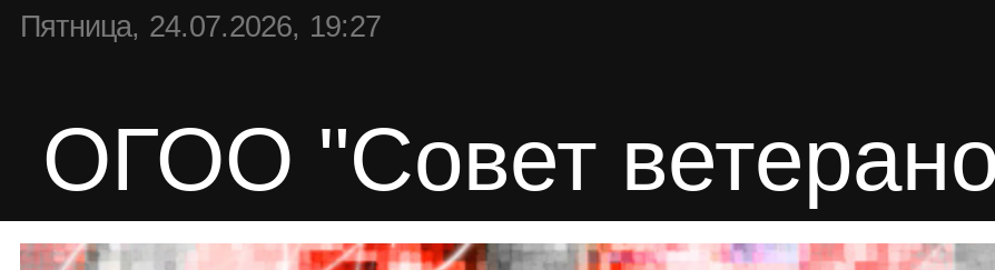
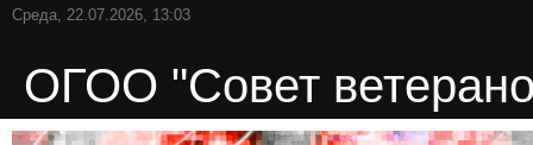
- Пятница, 24.07.2026, 19:27
+ Среда, 22.07.2026, 13:03
